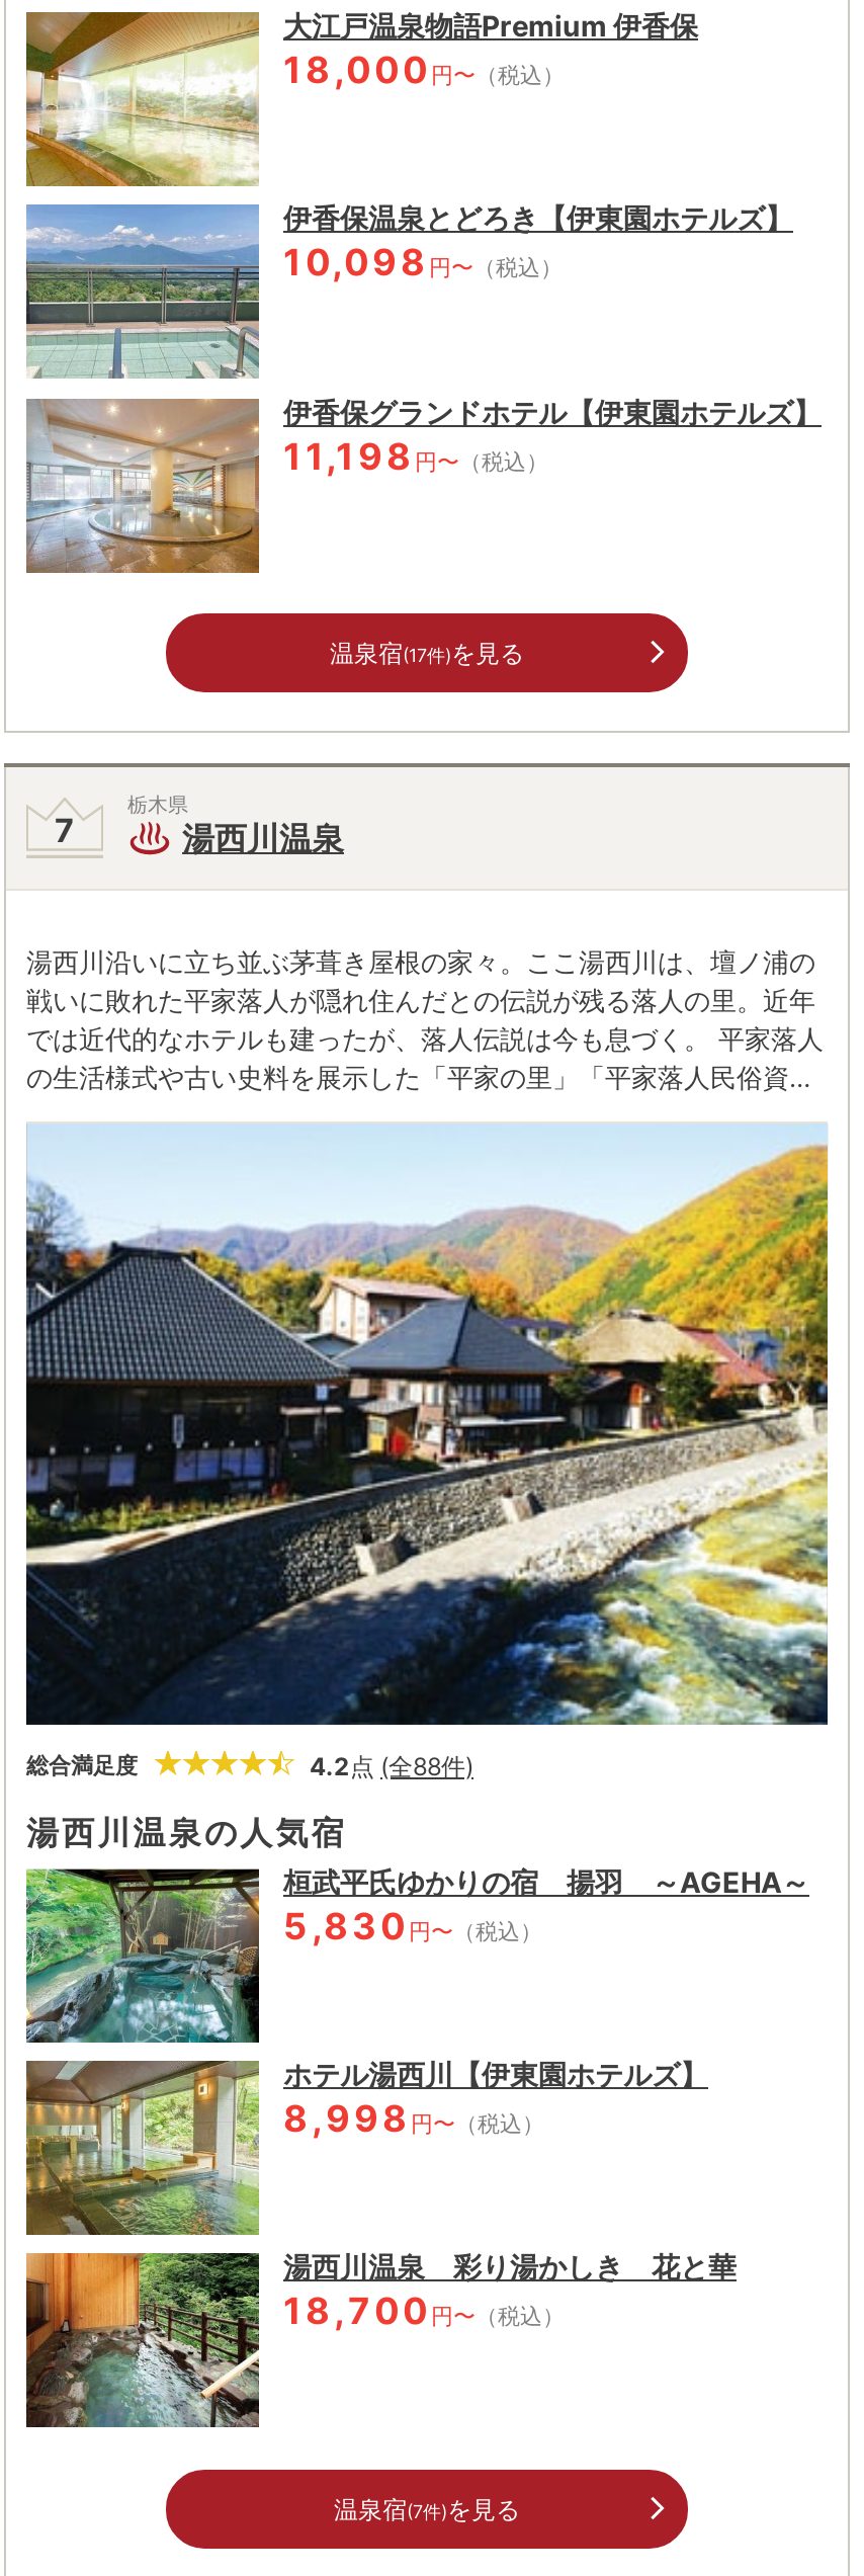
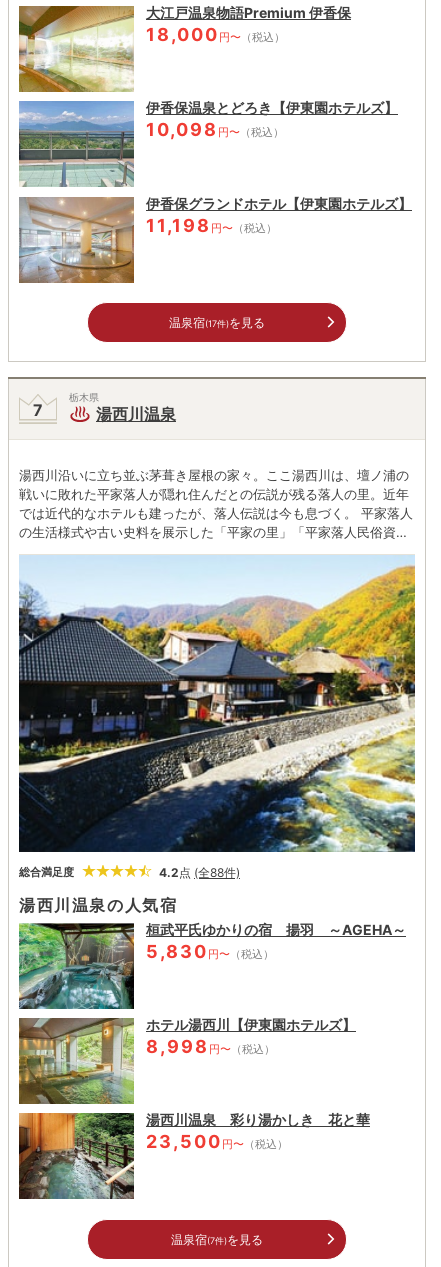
- 18,700円〜（税込）
+ 23,500円〜（税込）
